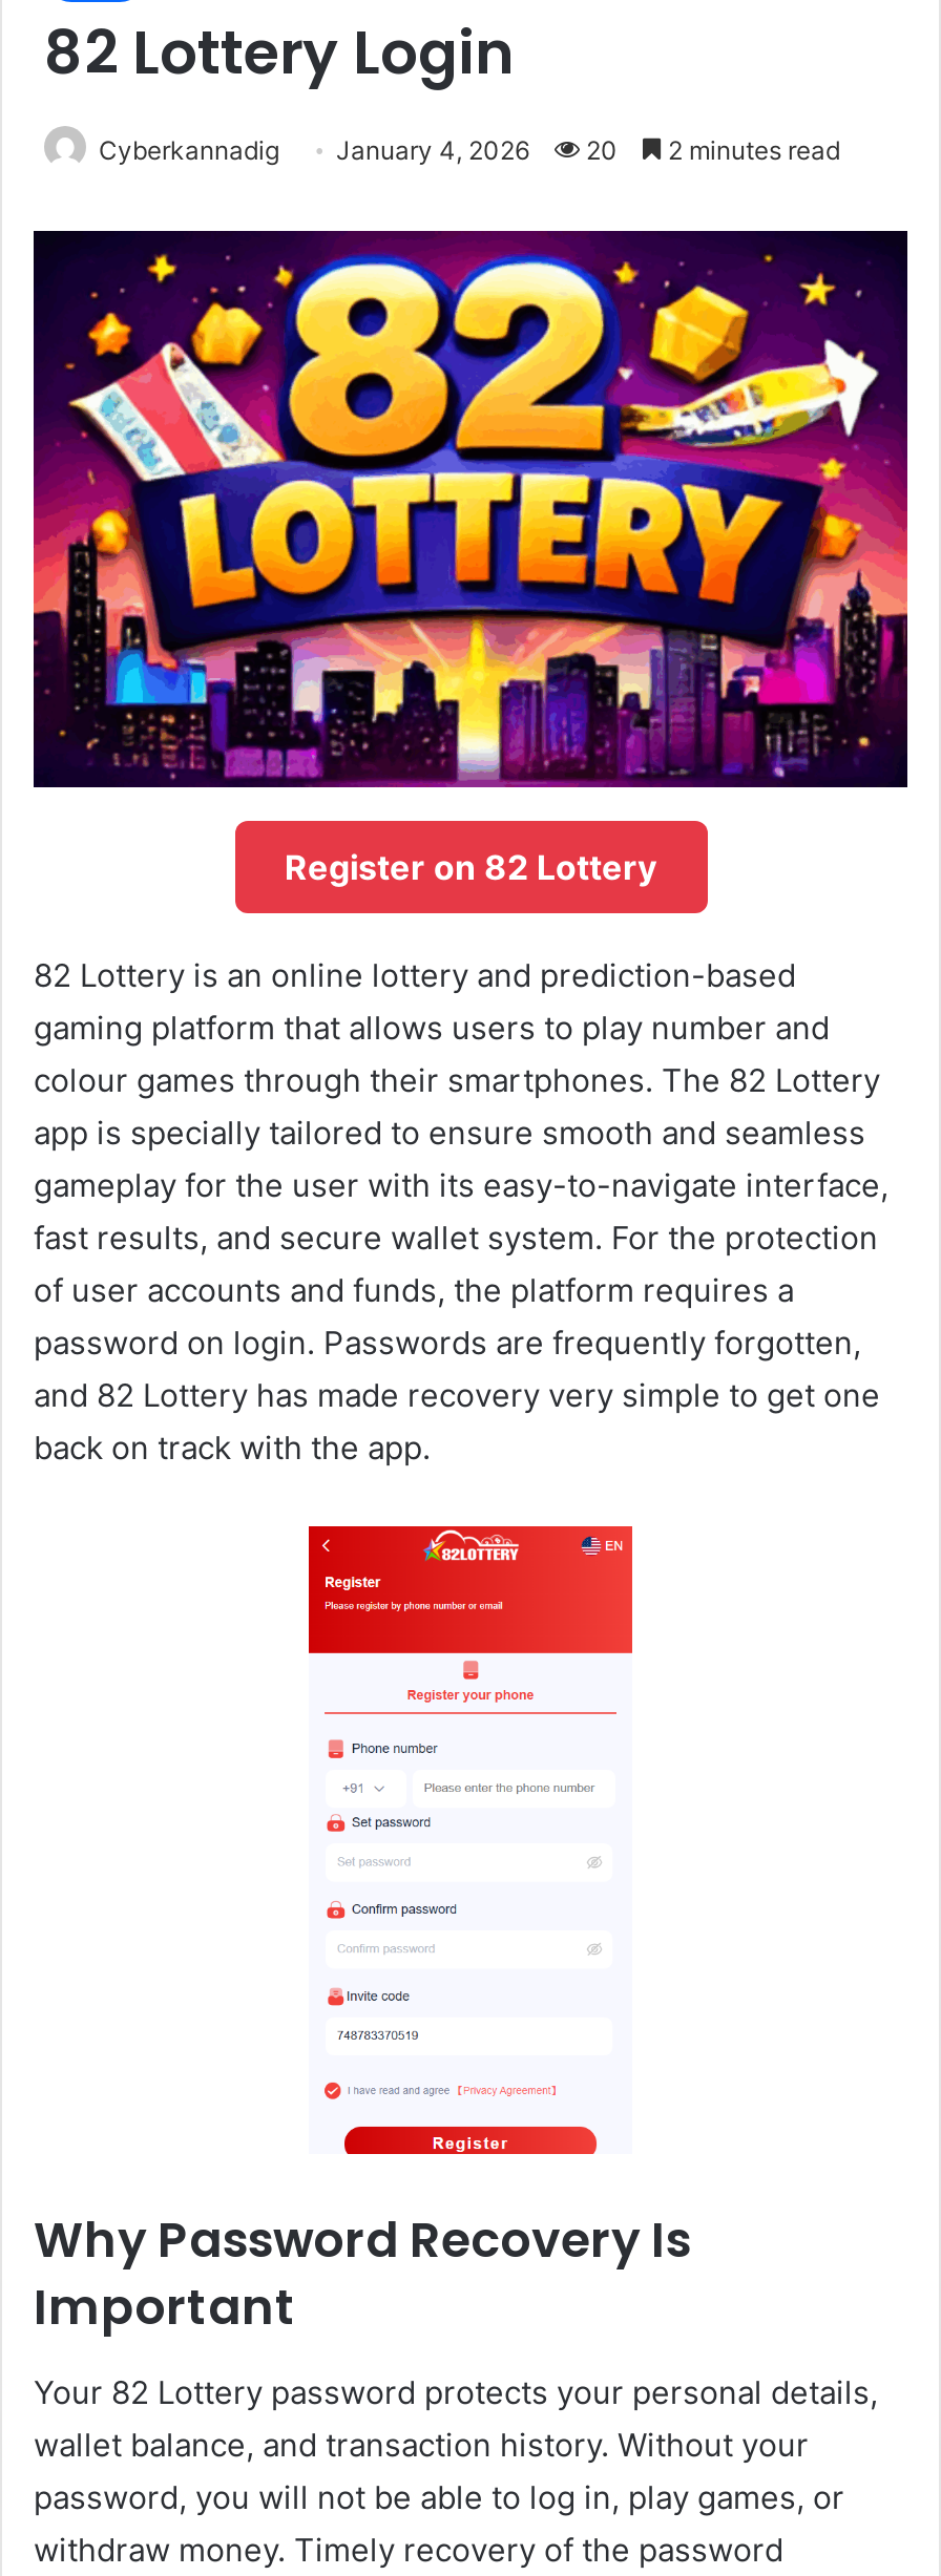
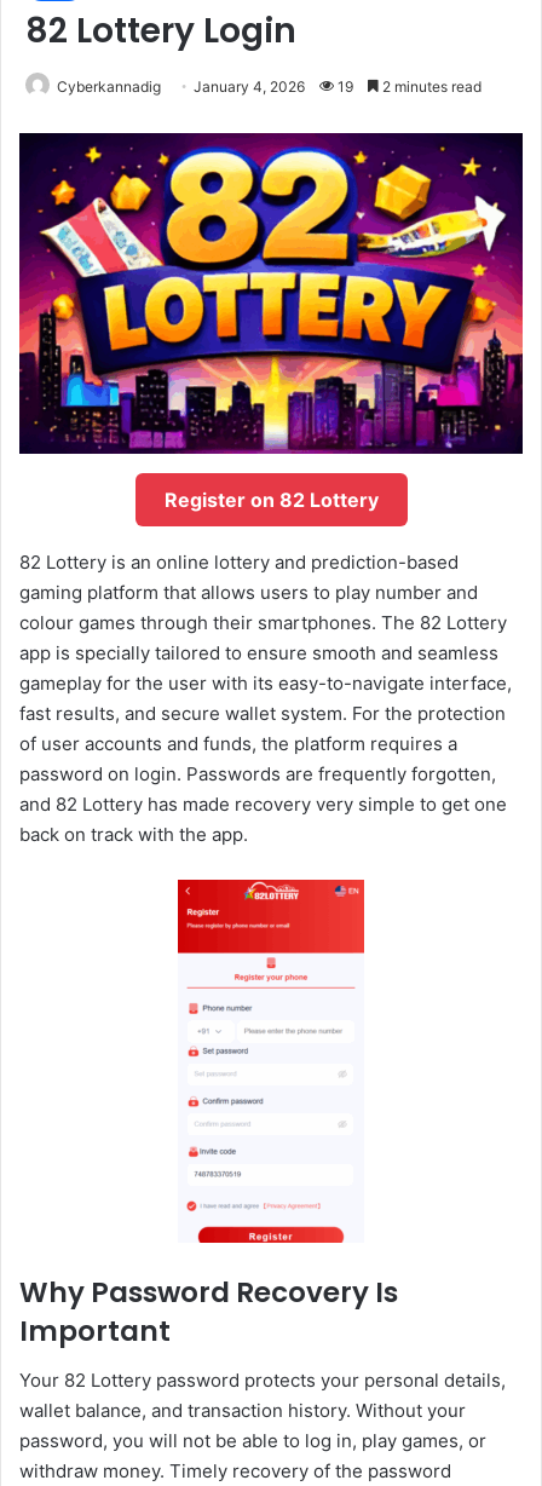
- Cyberkannadig January 4, 2026 20 2 minutes read
+ Cyberkannadig January 4, 2026 19 2 minutes read
